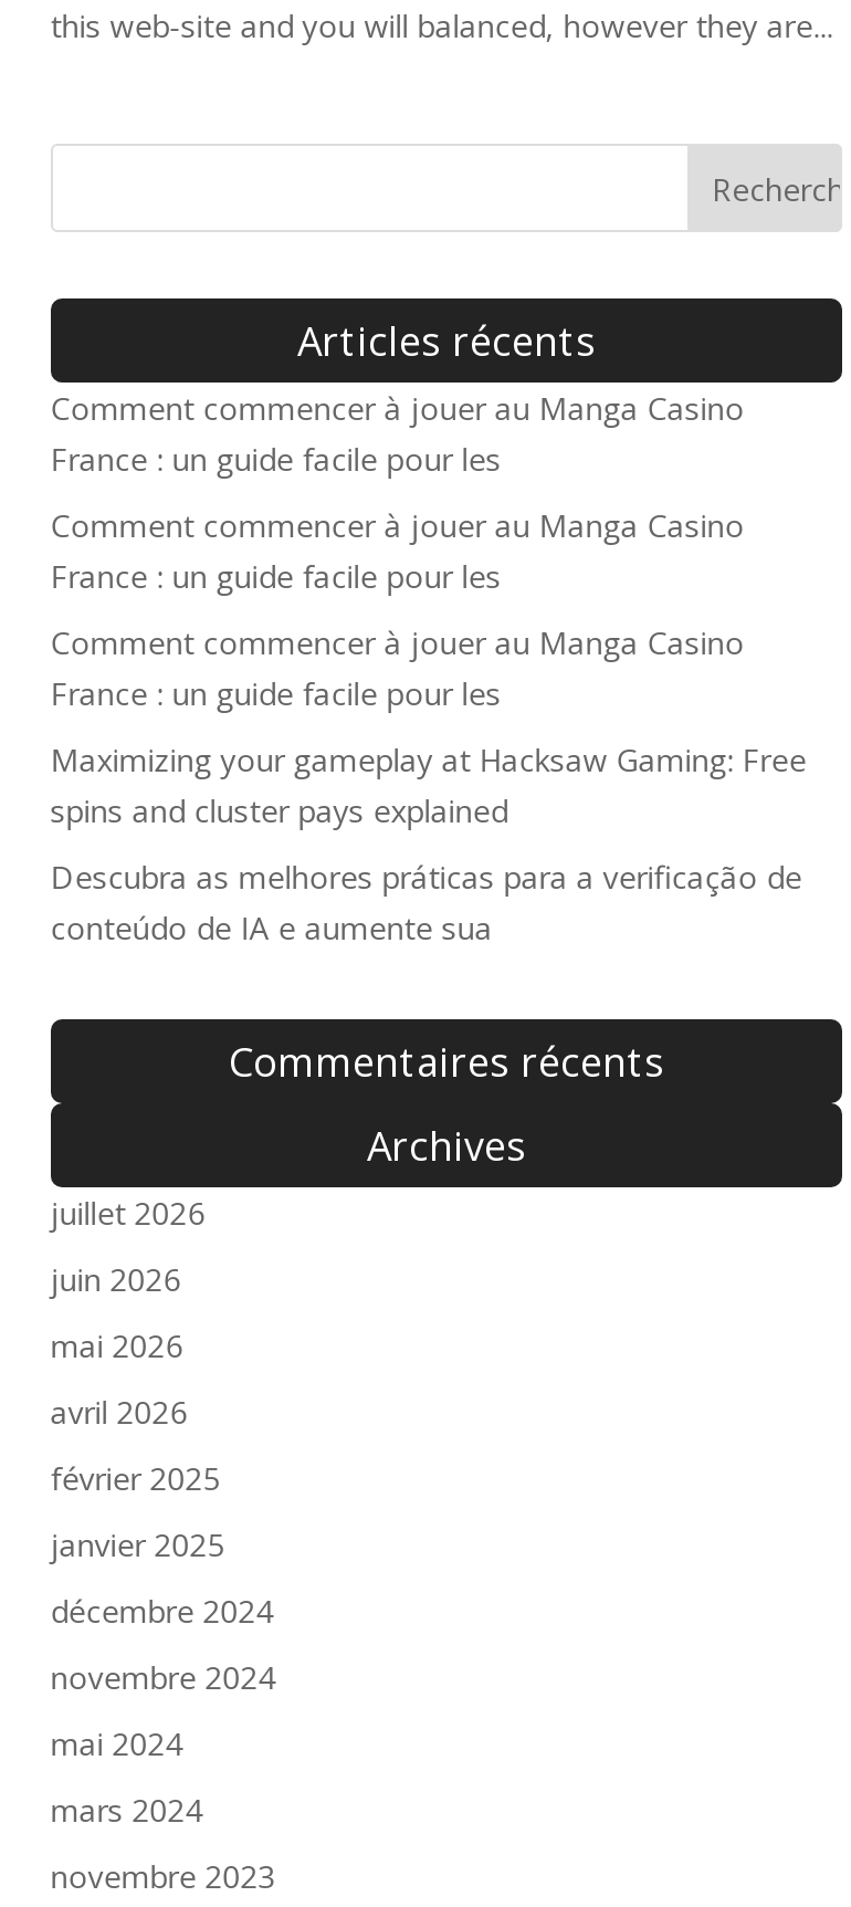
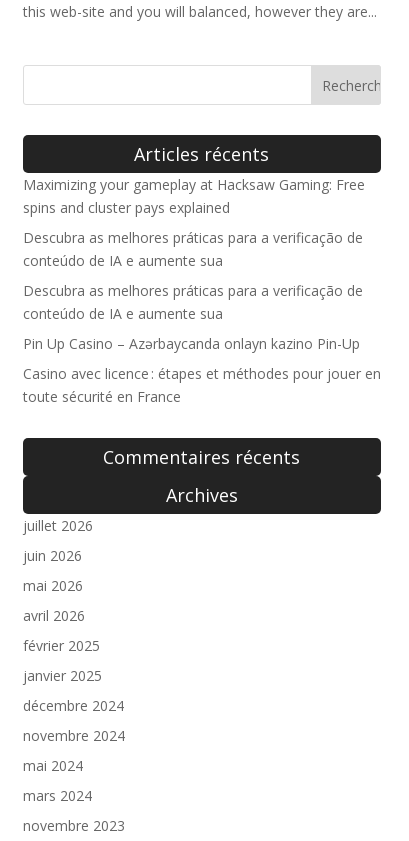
- Comment commencer à jouer au Manga Casino
- France : un guide facile pour les
- Comment commencer à jouer au Manga Casino
- France : un guide facile pour les
- Comment commencer à jouer au Manga Casino
- France : un guide facile pour les

moved up: Maximizing your gameplay at Hacksaw Gaming: Free | spins and cluster pays explained | Descubra as melhores práticas para a verificação de | conteúdo de IA e aumente sua

+ Descubra as melhores práticas para a verificação de
+ conteúdo de IA e aumente sua
+ Pin Up Casino – Azərbaycanda onlayn kazino Pin-Up
+ Casino avec licence : étapes et méthodes pour jouer en
+ toute sécurité en France
